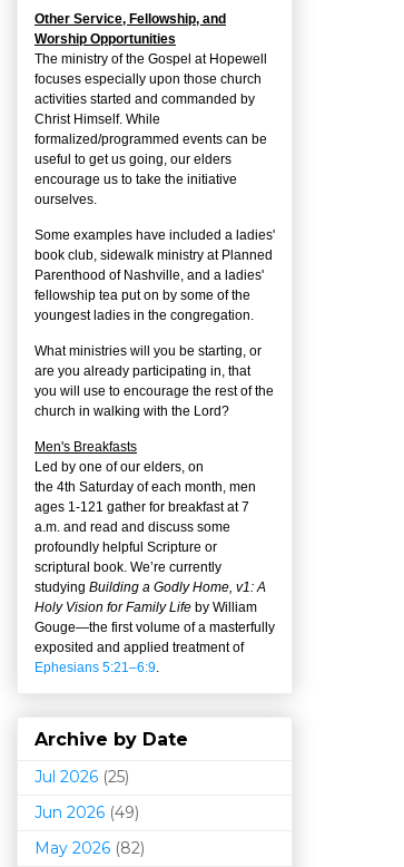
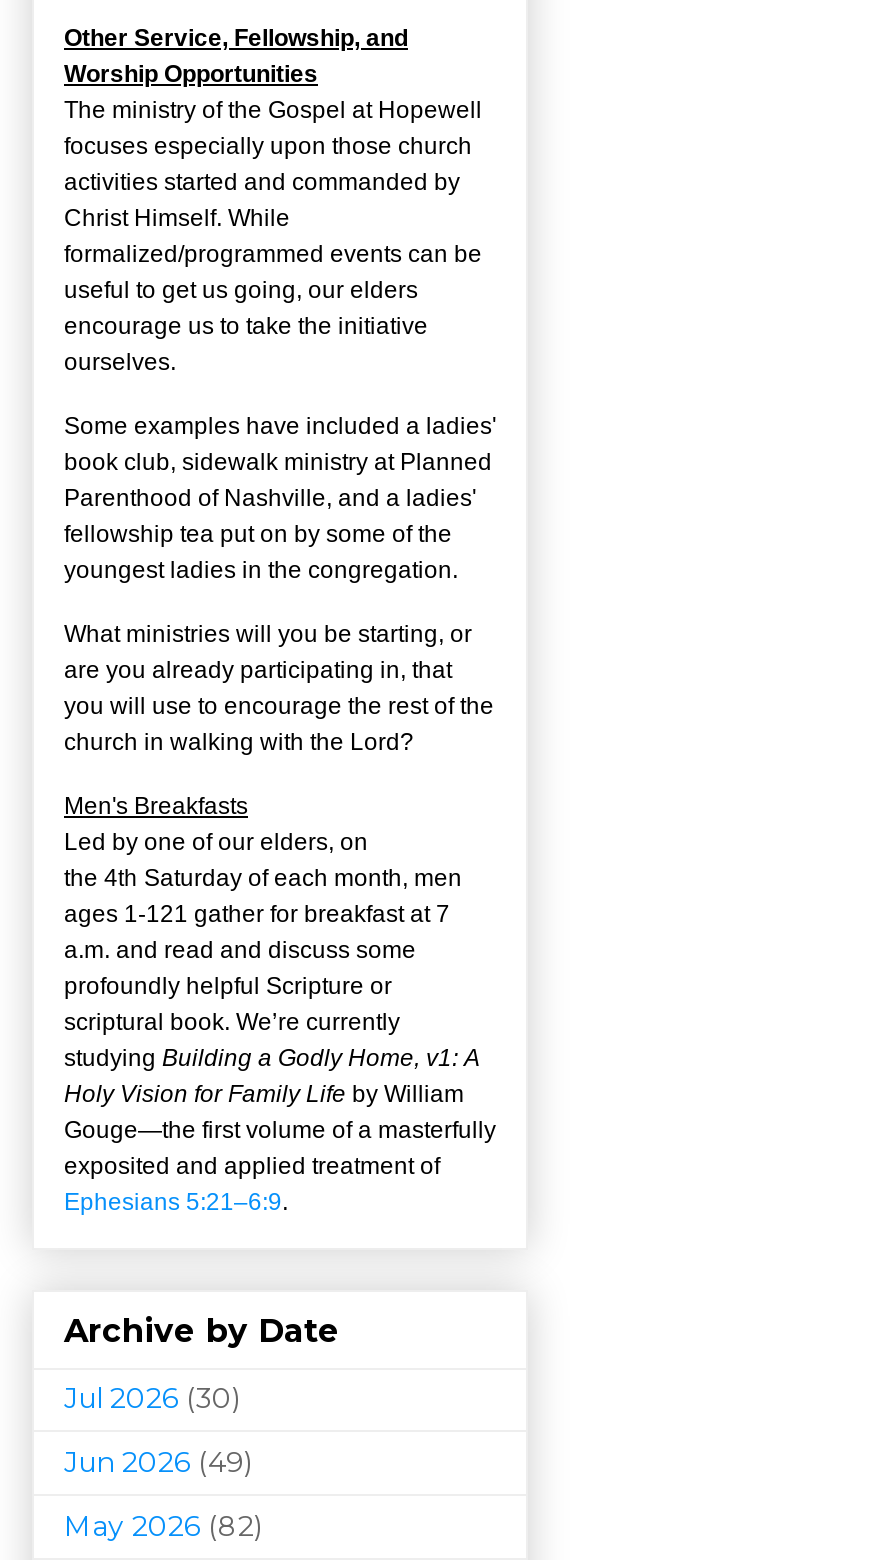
- Jul 2026 (25)
+ Jul 2026 (30)
